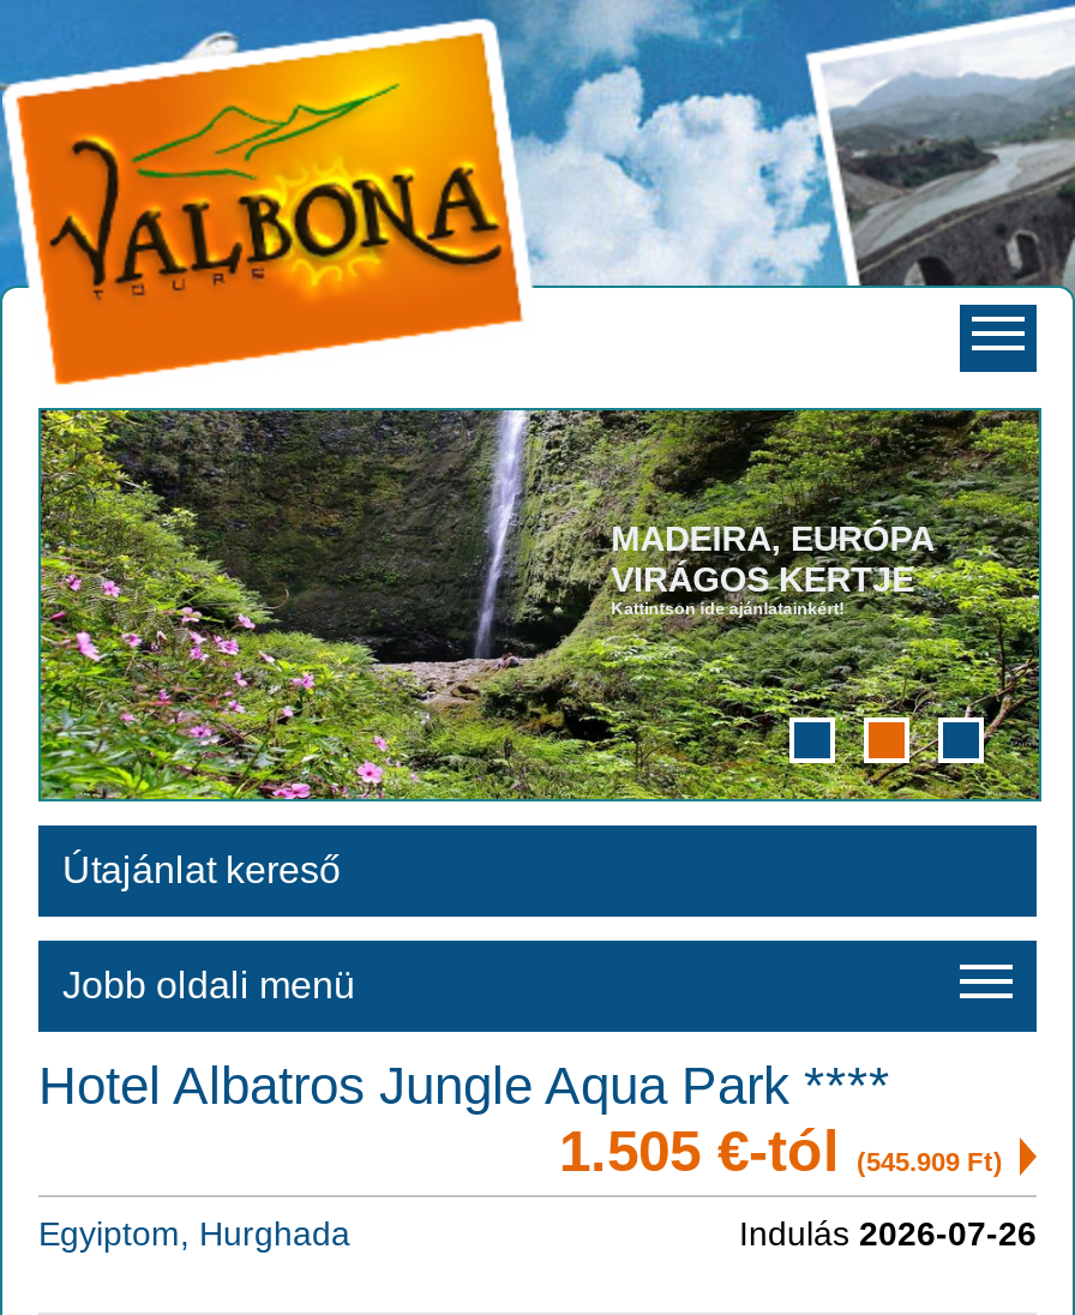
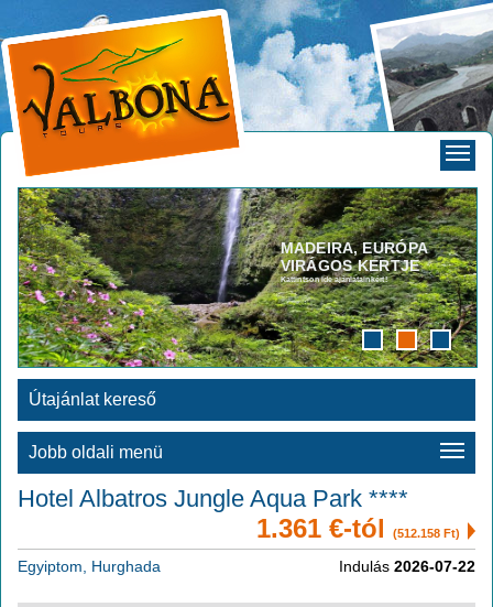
- 1.505 €-tól (545.909 Ft)
+ 1.361 €-tól (512.158 Ft)

- Indulás 2026-07-26
+ Indulás 2026-07-22
